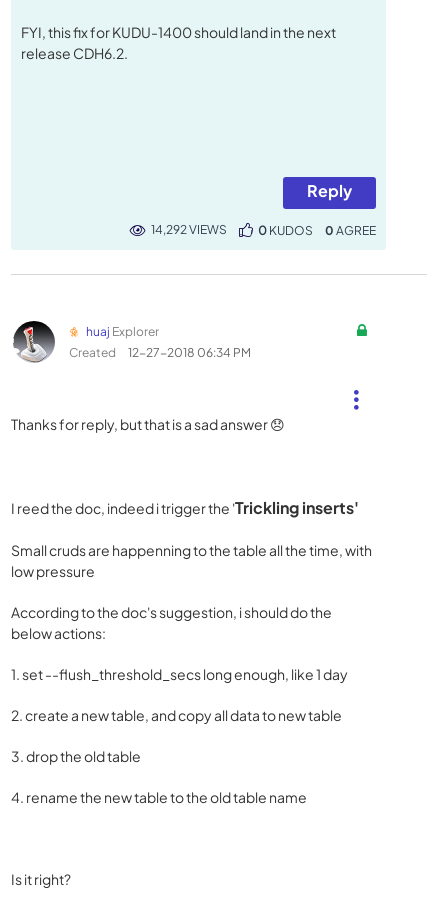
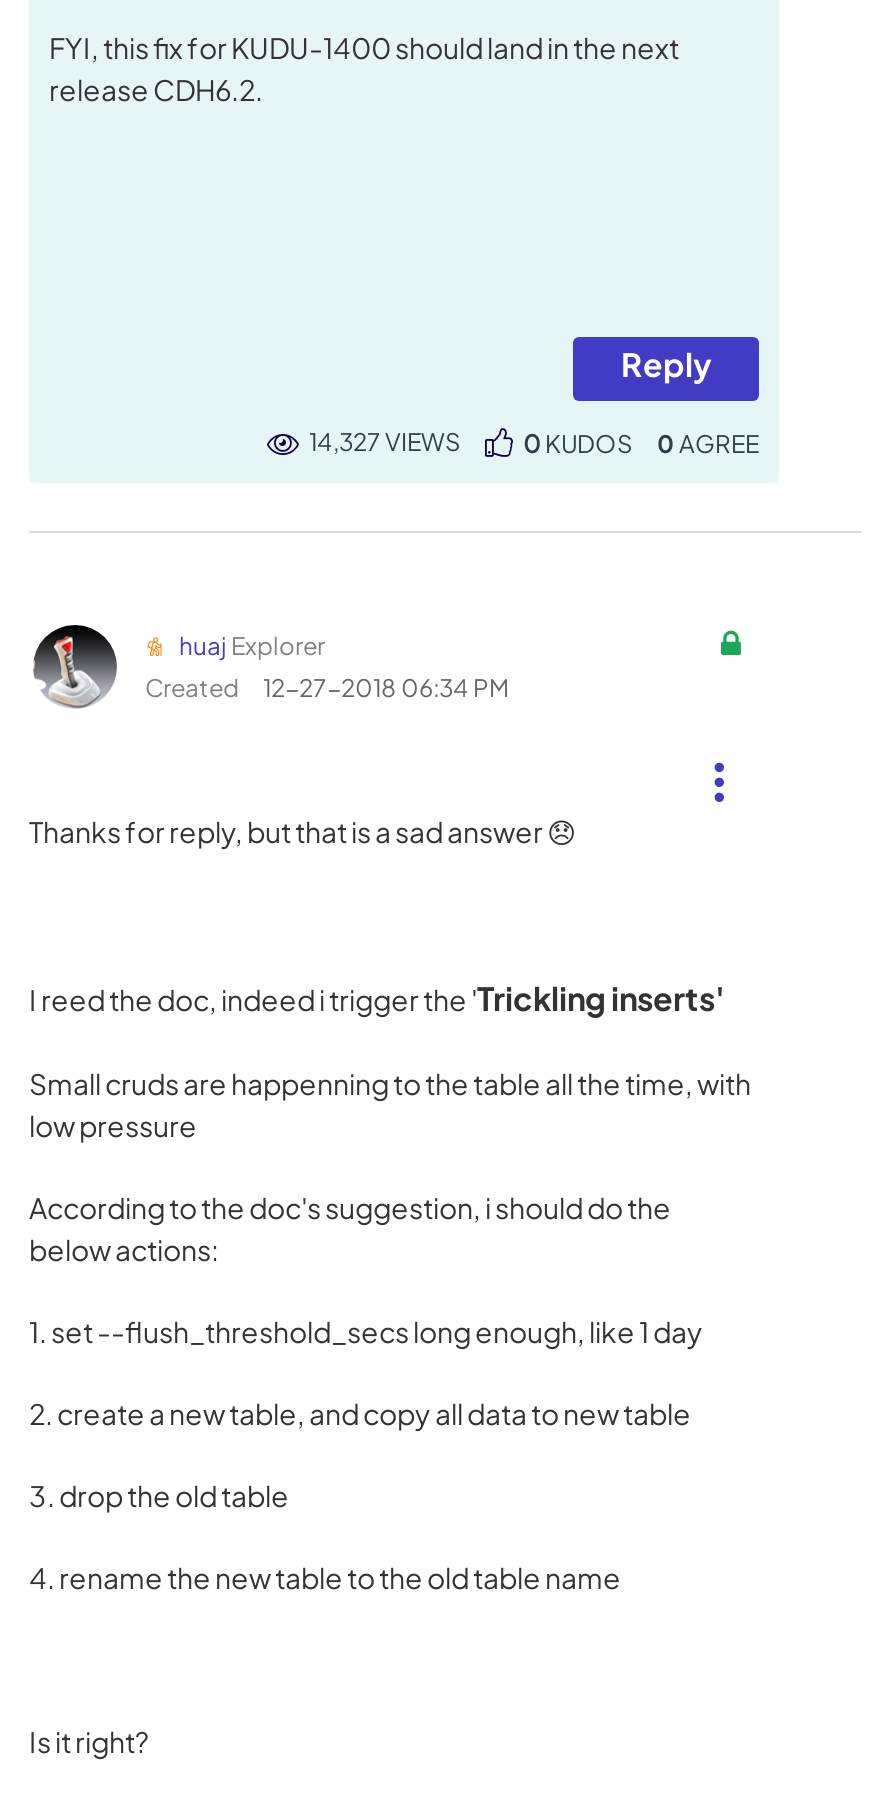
- 14,292 VIEWS
+ 14,327 VIEWS
